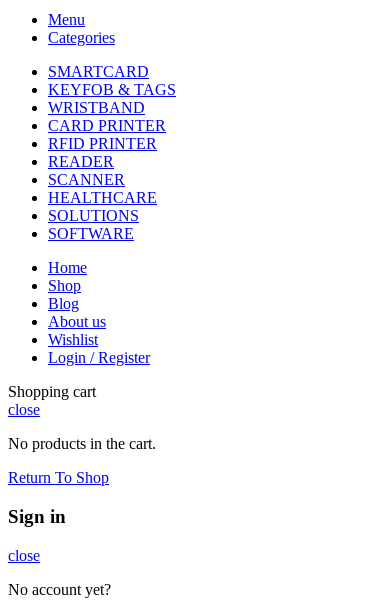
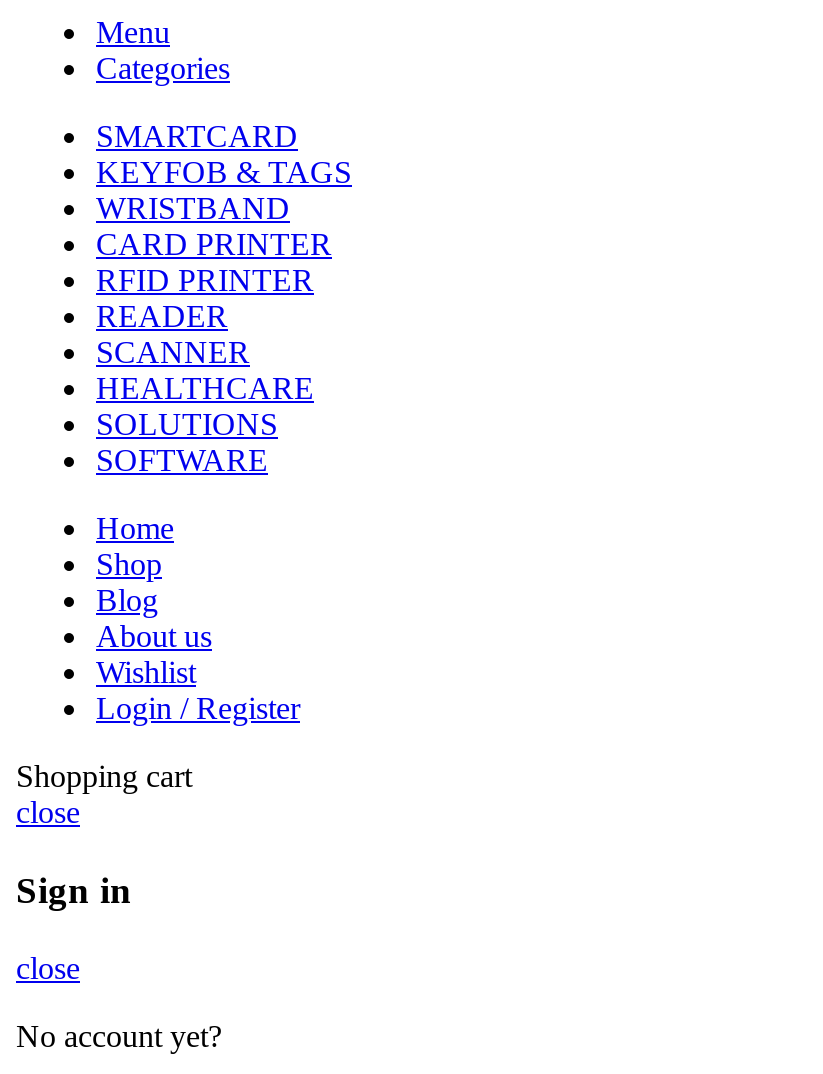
- No products in the cart.
- Return To Shop
